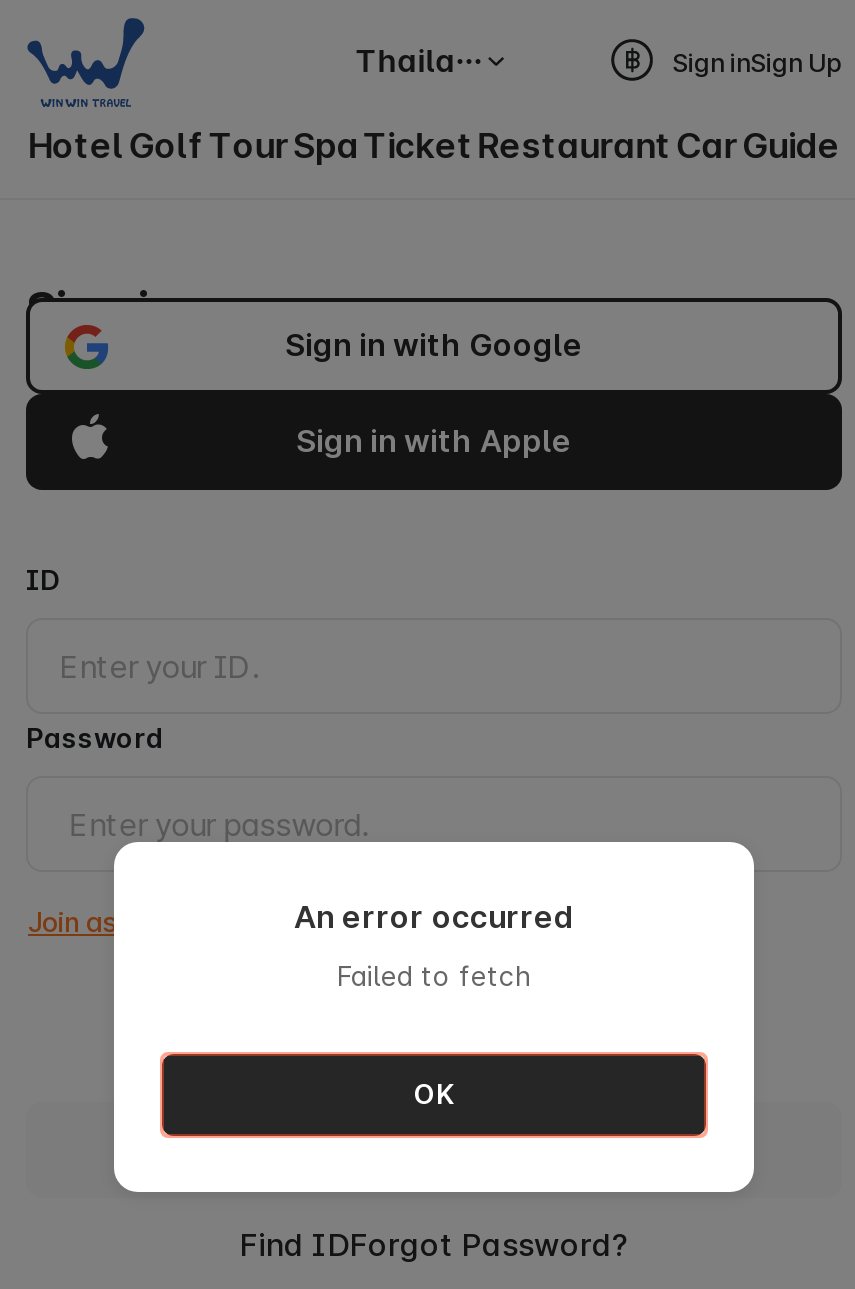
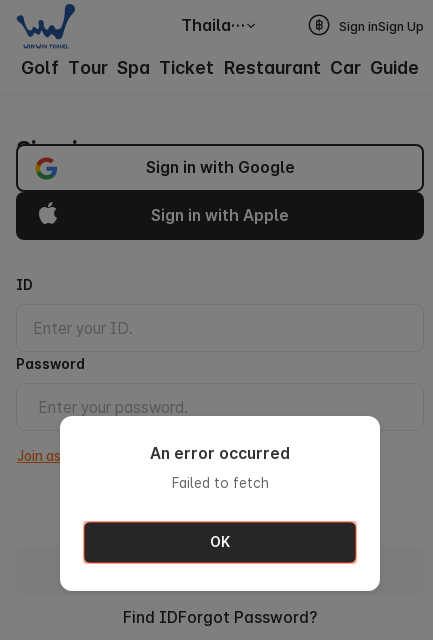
- Hotel Golf Tour Spa Ticket Restaurant Car Guide
+ Golf Tour Spa Ticket Restaurant Car Guide
